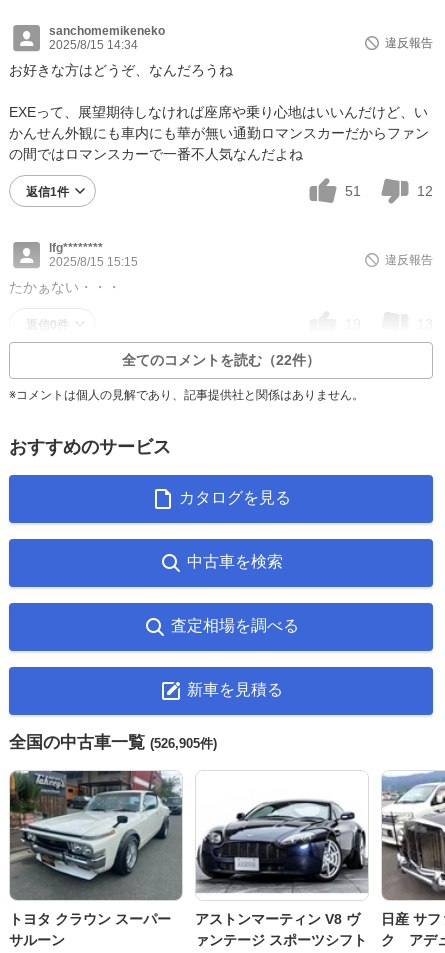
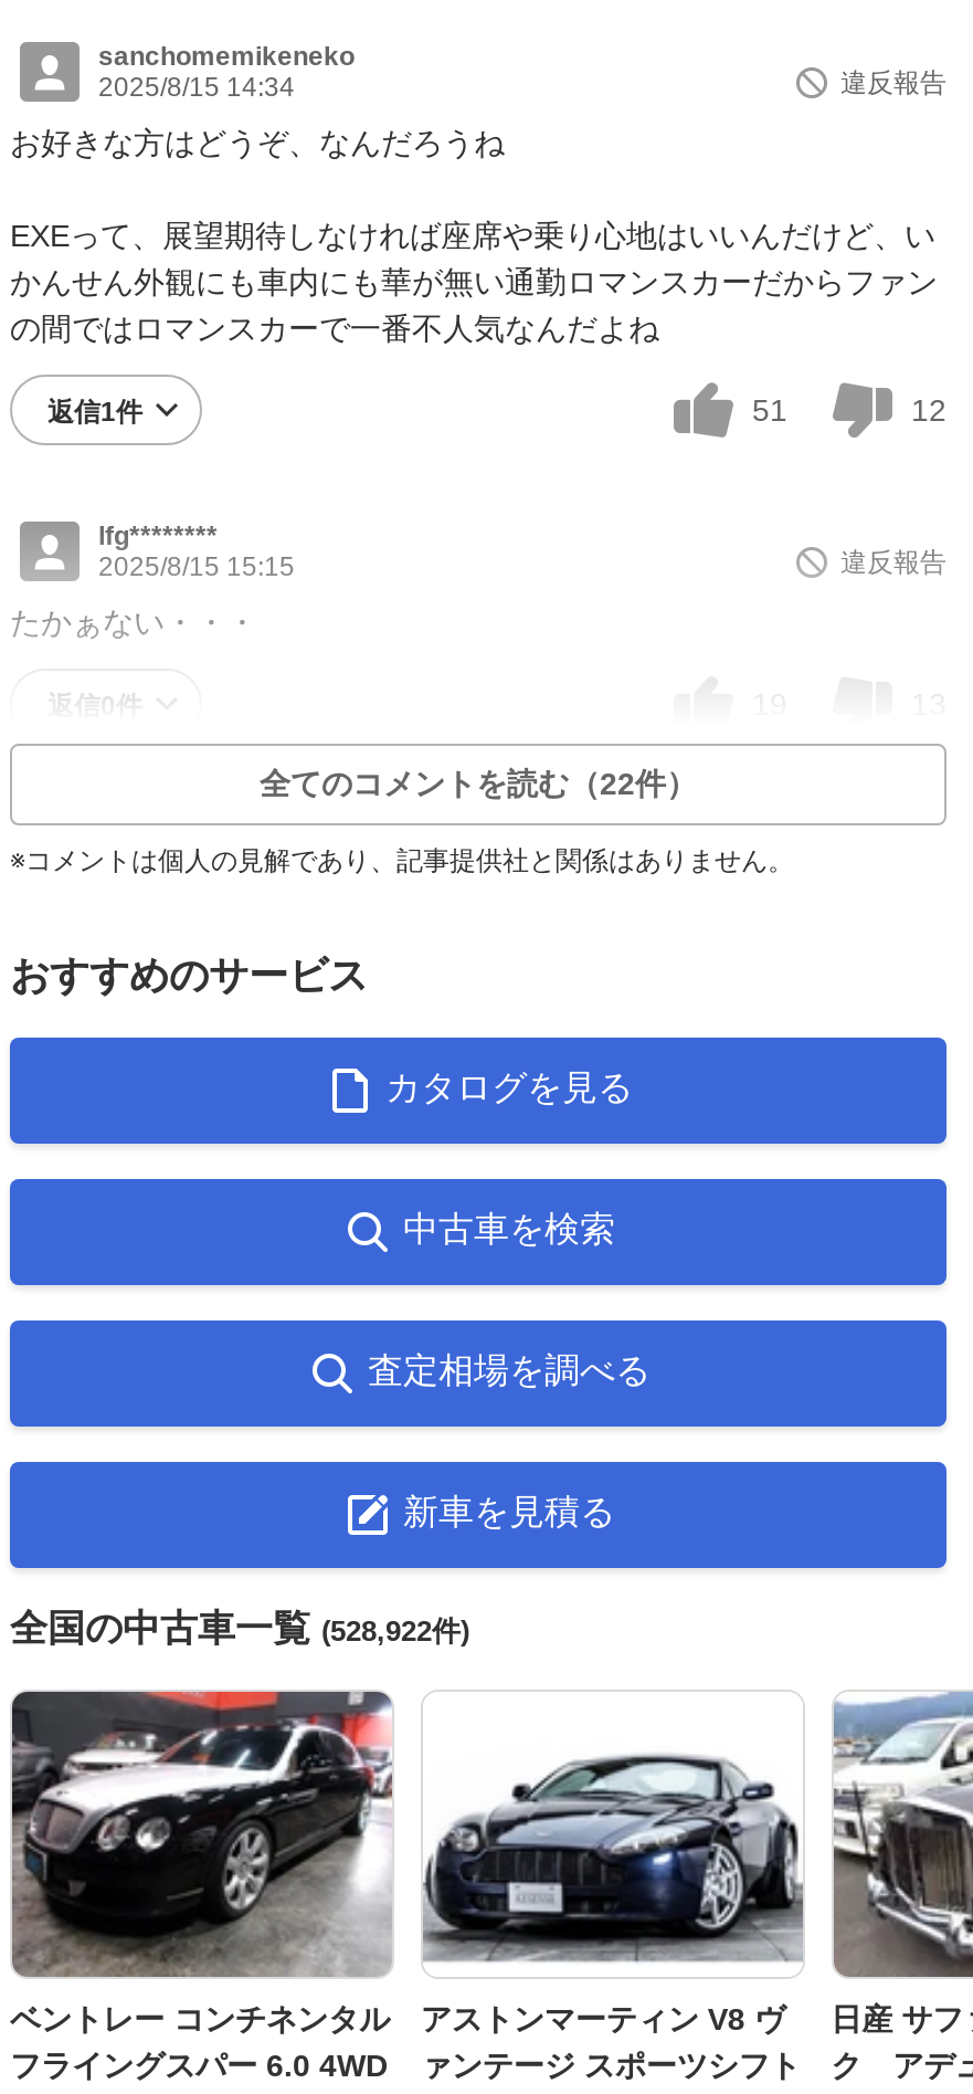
- 全国の中古車一覧(526,905件)
+ 全国の中古車一覧(528,922件)

- [image]
- トヨタ クラウン スーパー
- サルーン
+ [image]
+ ベントレー コンチネンタル
+ フライングスパー 6.0 4WD
